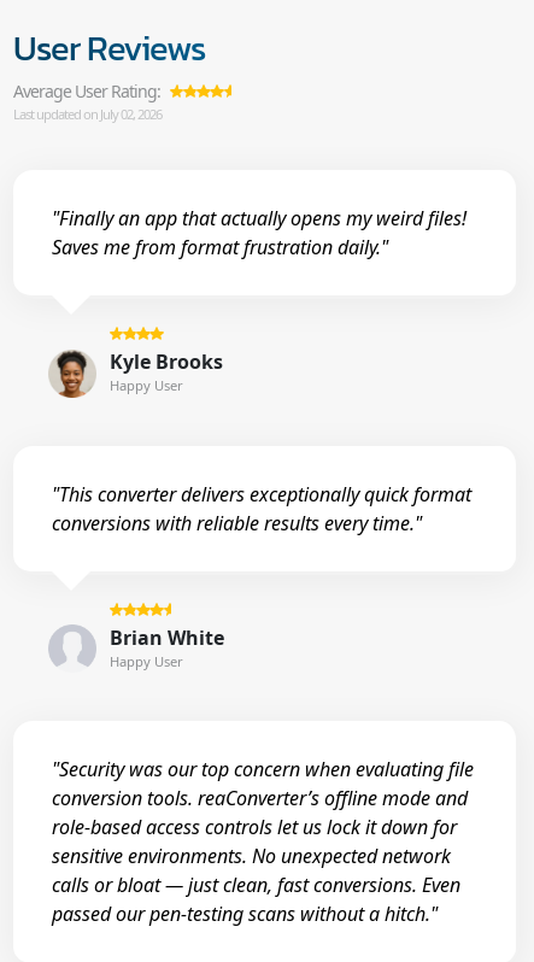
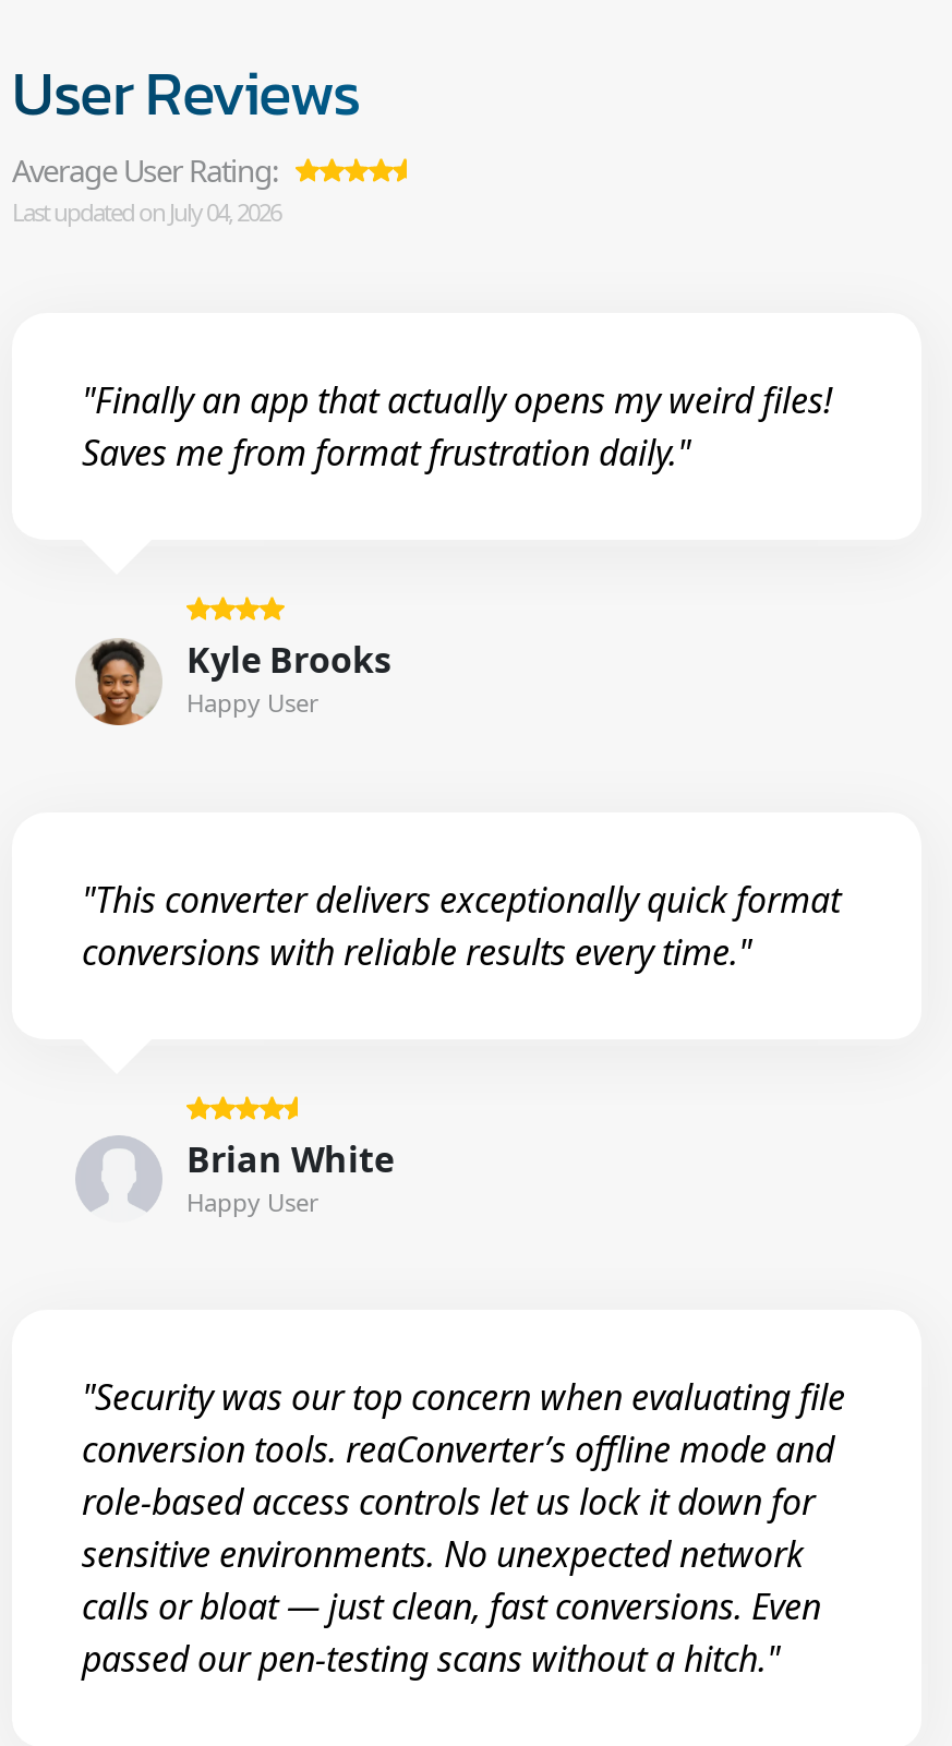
- Last updated on July 02, 2026
+ Last updated on July 04, 2026
